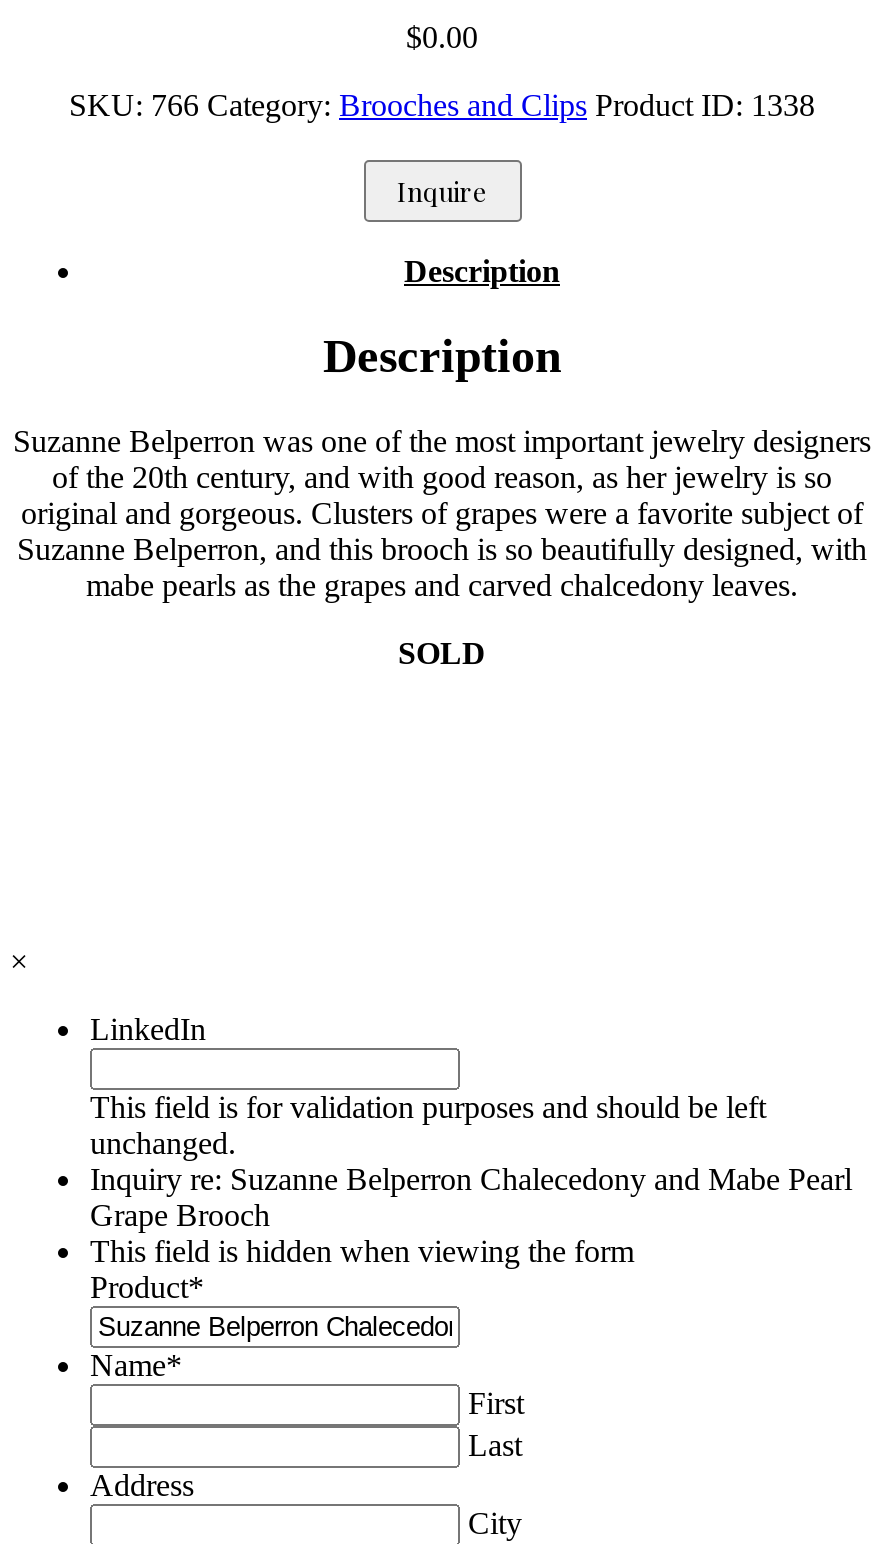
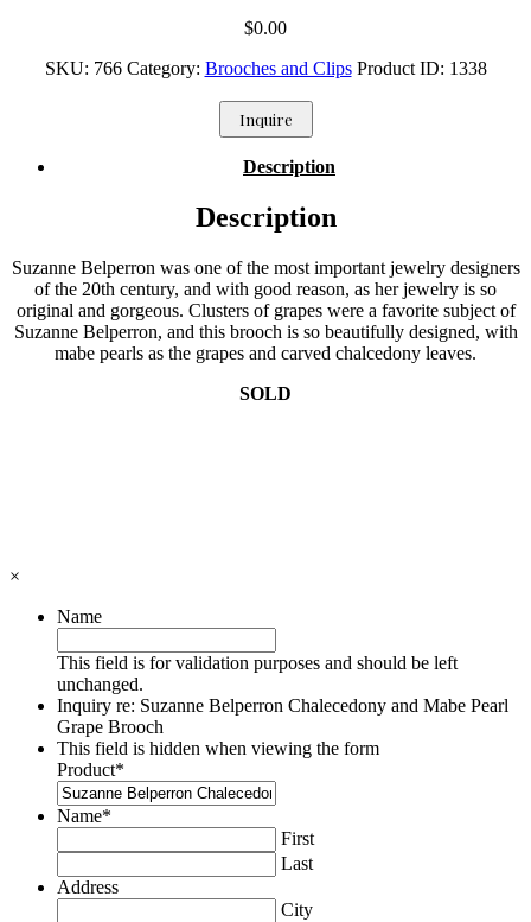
- LinkedIn
+ Name
